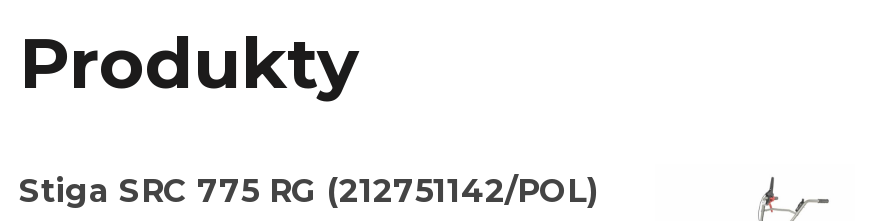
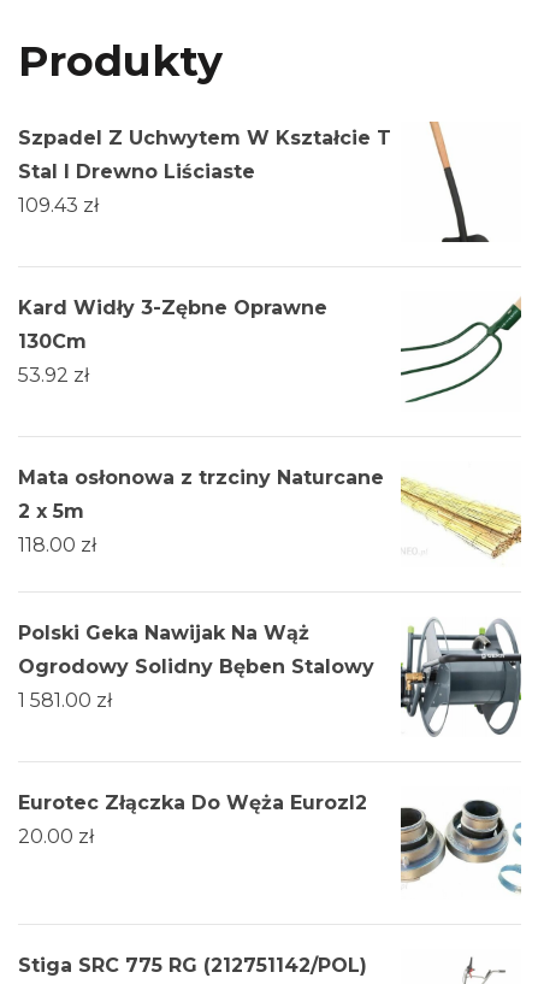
+ [image]
+ Szpadel Z Uchwytem W Kształcie T
+ Stal I Drewno Liściaste
+ 109.43 zł

+ Kard Widły 3-Zębne Oprawne
+ 130Cm
+ 53.92 zł

+ [image]
+ Mata osłonowa z trzciny Naturcane
+ 2 x 5m
+ 118.00 zł

+ [image]
+ Polski Geka Nawijak Na Wąż
+ Ogrodowy Solidny Bęben Stalowy
+ 1 581.00 zł

+ [image]
+ Eurotec Złączka Do Węża Eurozl2
+ 20.00 zł

+ [image]
